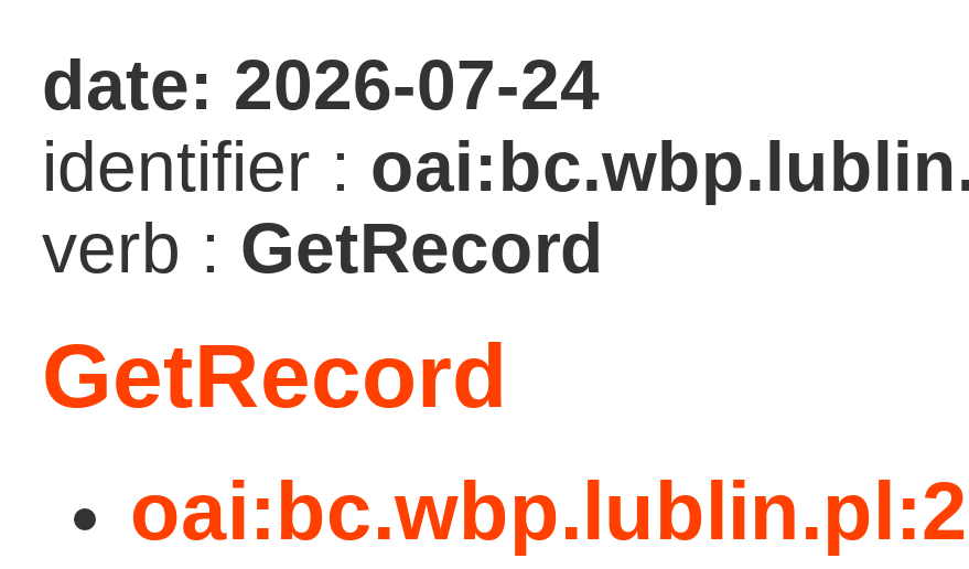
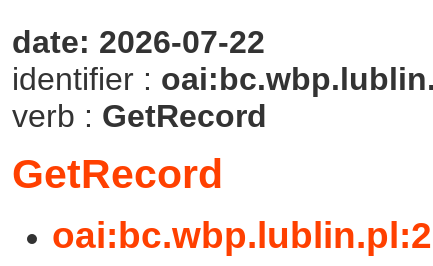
- date: 2026-07-24
+ date: 2026-07-22
